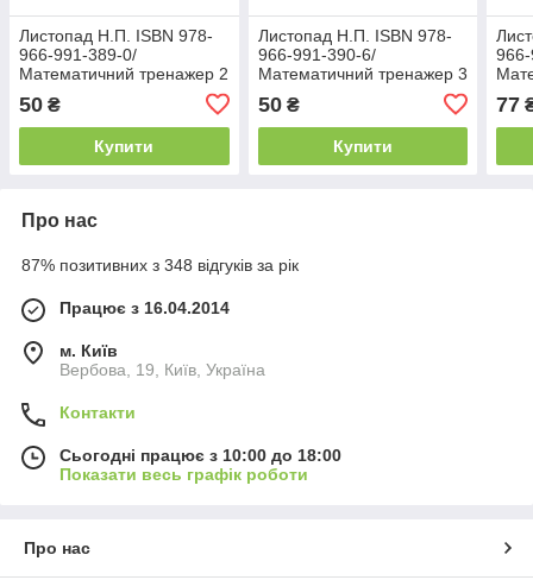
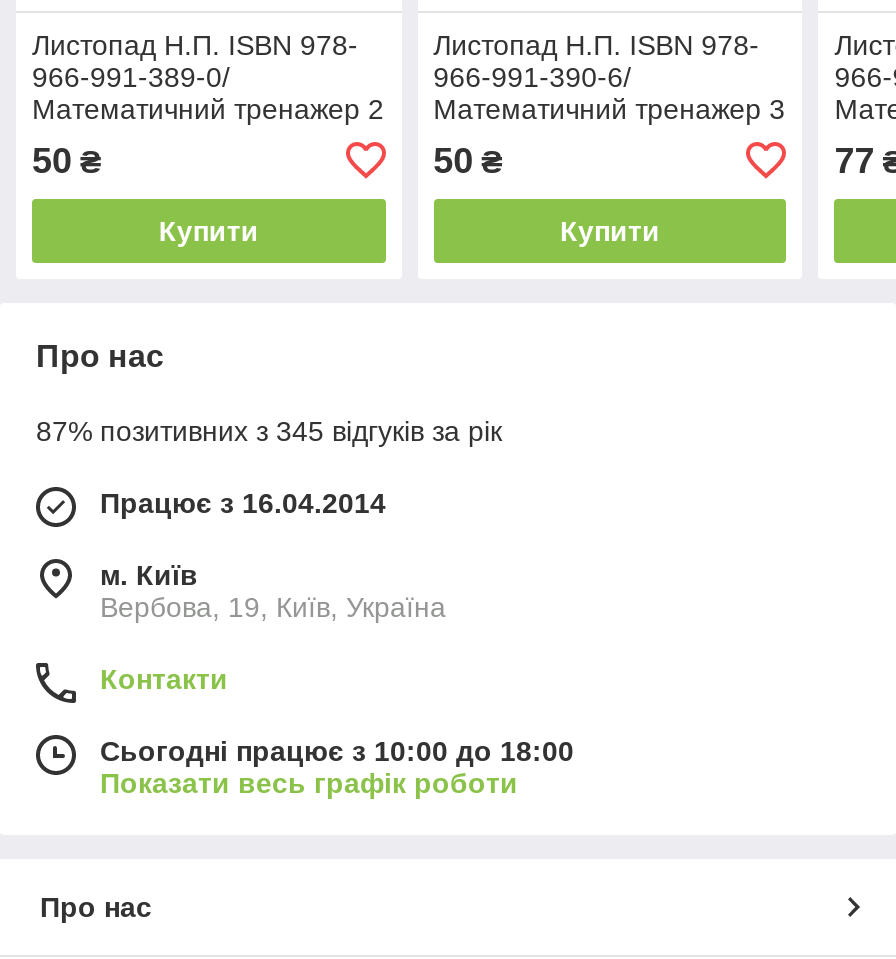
- 87% позитивних з 348 відгуків за рік
+ 87% позитивних з 345 відгуків за рік
